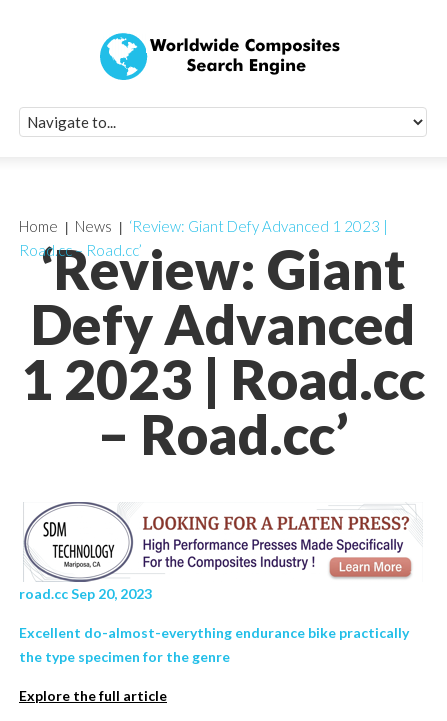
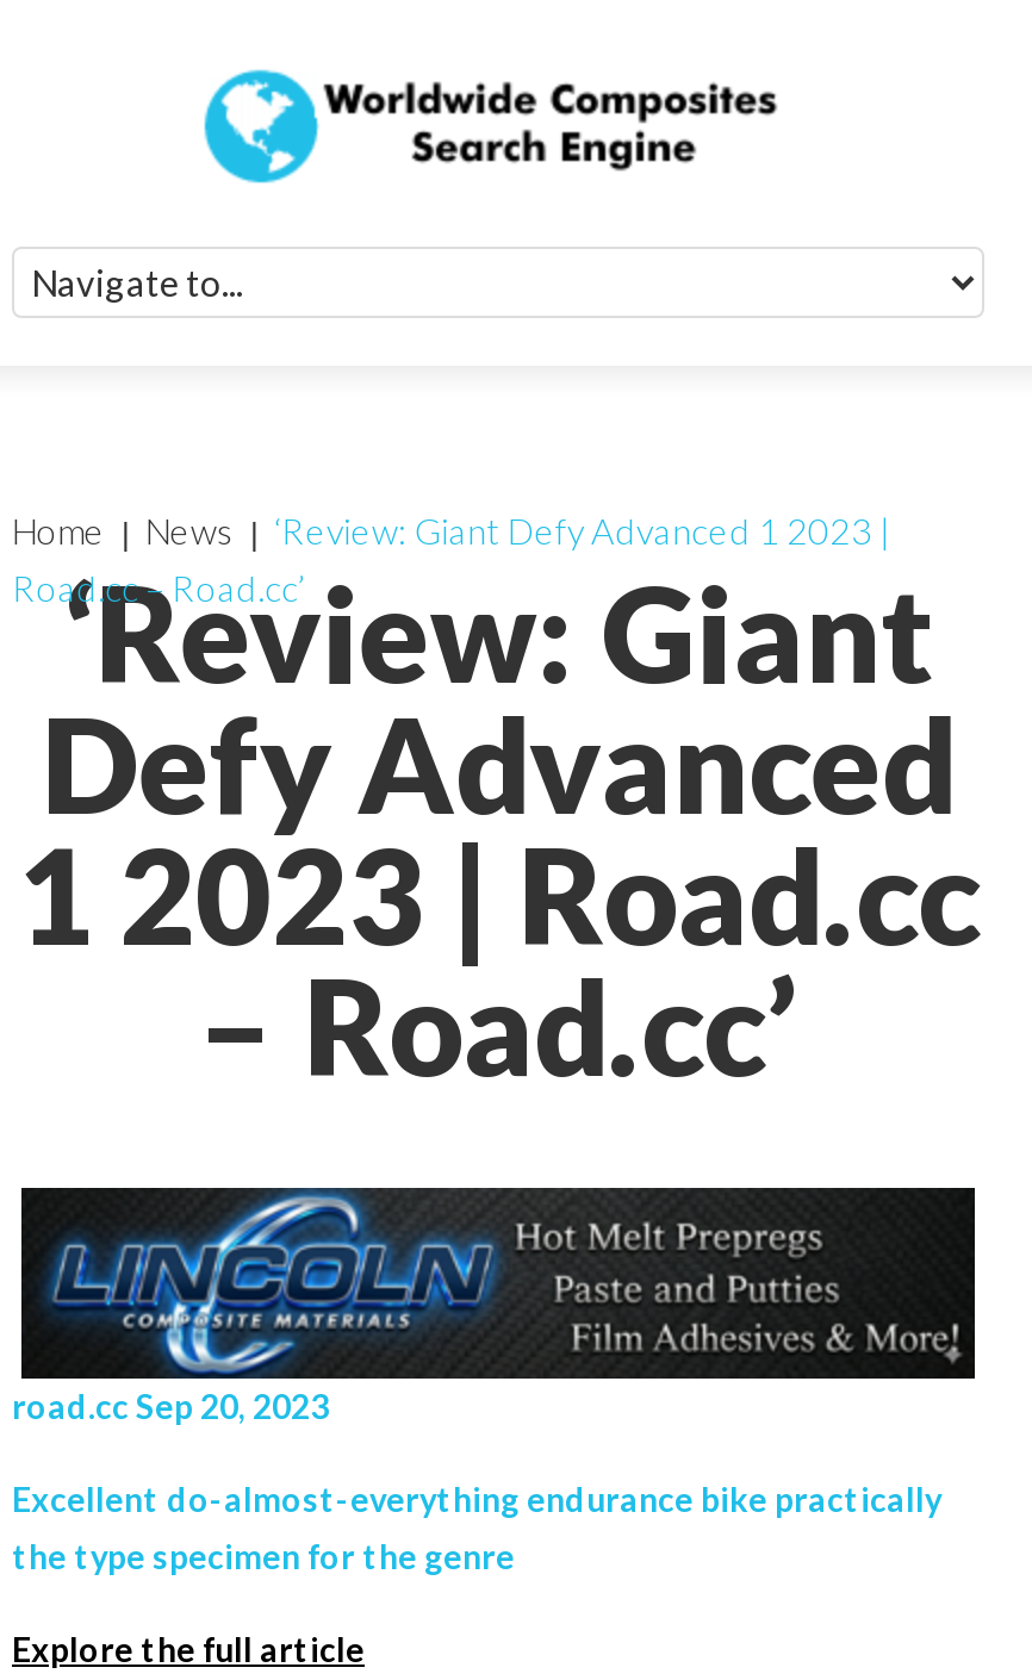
- [image]
+ [image]
